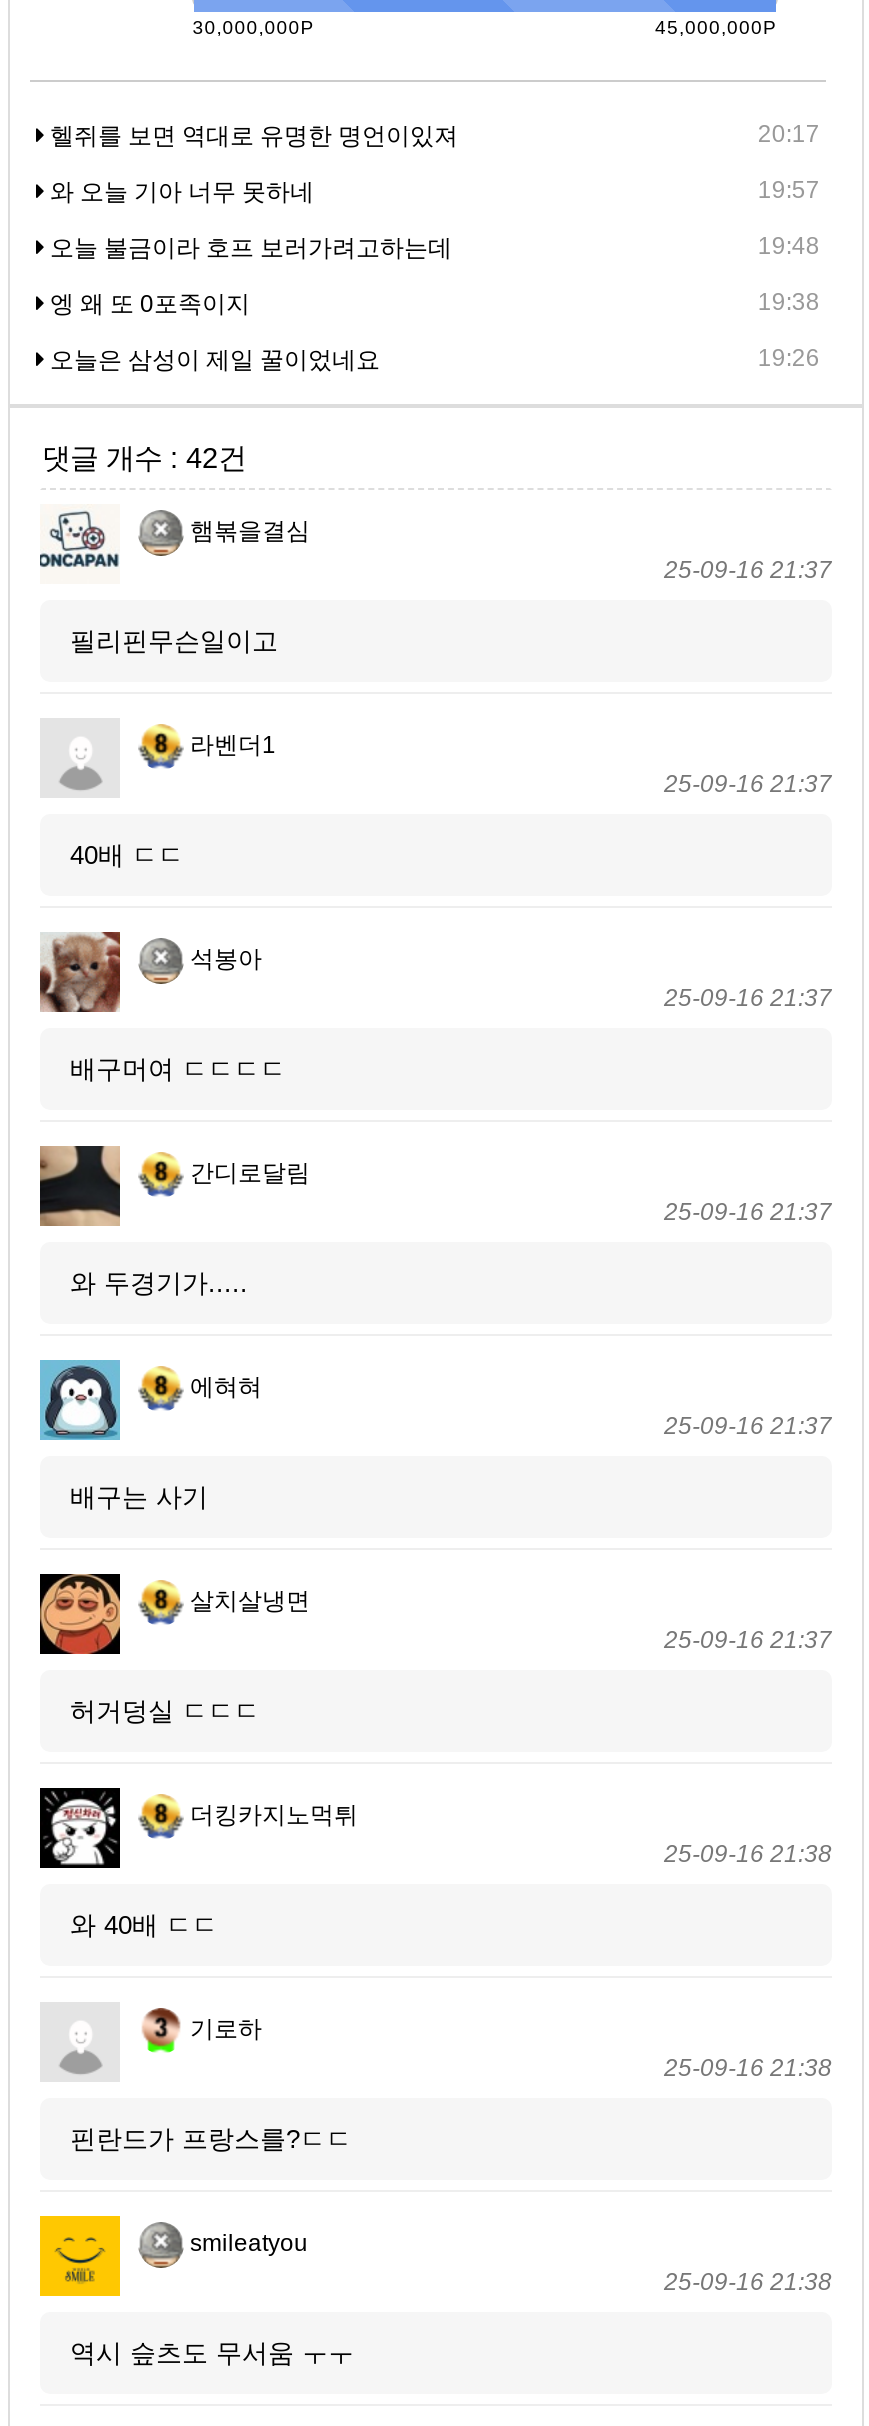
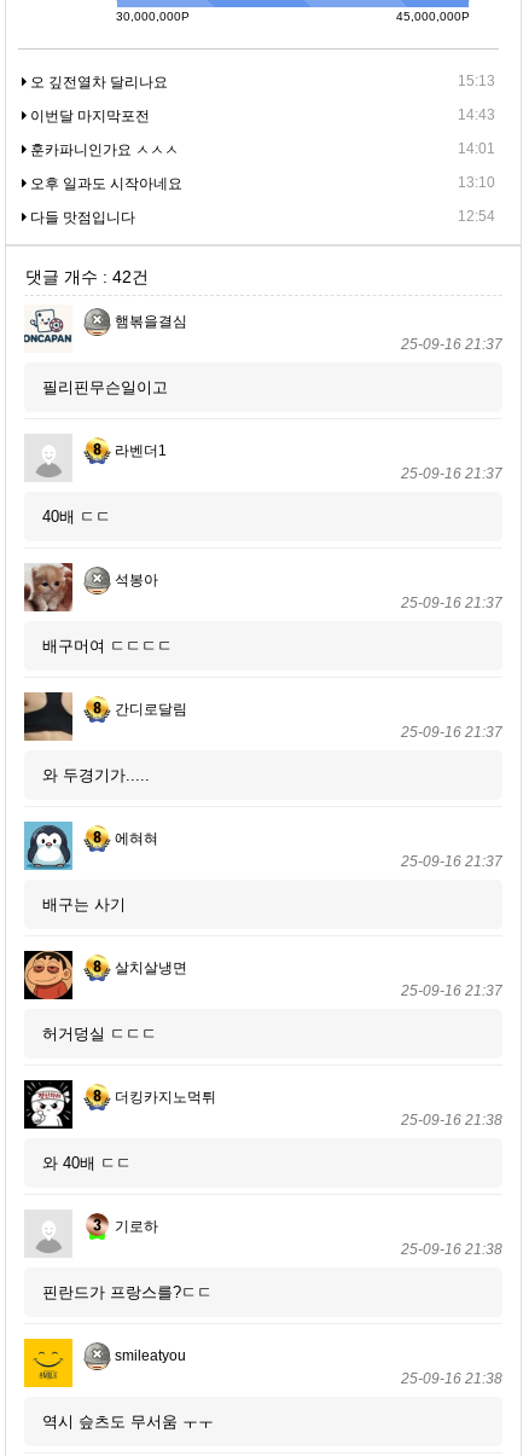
- 헬쥐를 보면 역대로 유명한 명언이있져
- 20:17
+ 오 깊전열차 달리나요
+ 15:13

- 와 오늘 기아 너무 못하네
- 19:57
+ 이번달 마지막포전
+ 14:43

- 오늘 불금이라 호프 보러가려고하는데
- 19:48
+ 훈카파니인가요 ㅅㅅㅅ
+ 14:01

- 엥 왜 또 0포족이지
- 19:38
+ 오후 일과도 시작아네요
+ 13:10

- 오늘은 삼성이 제일 꿀이었네요
- 19:26
+ 다들 맛점입니다
+ 12:54
